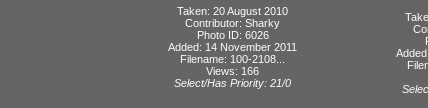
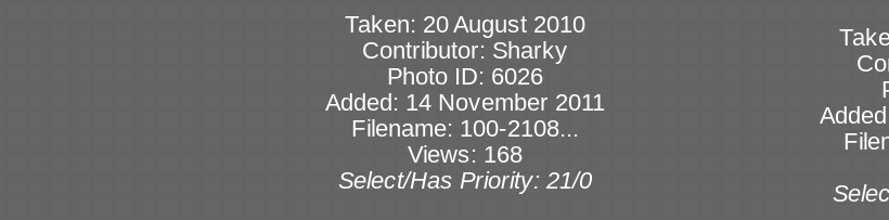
- Views: 166
+ Views: 168
